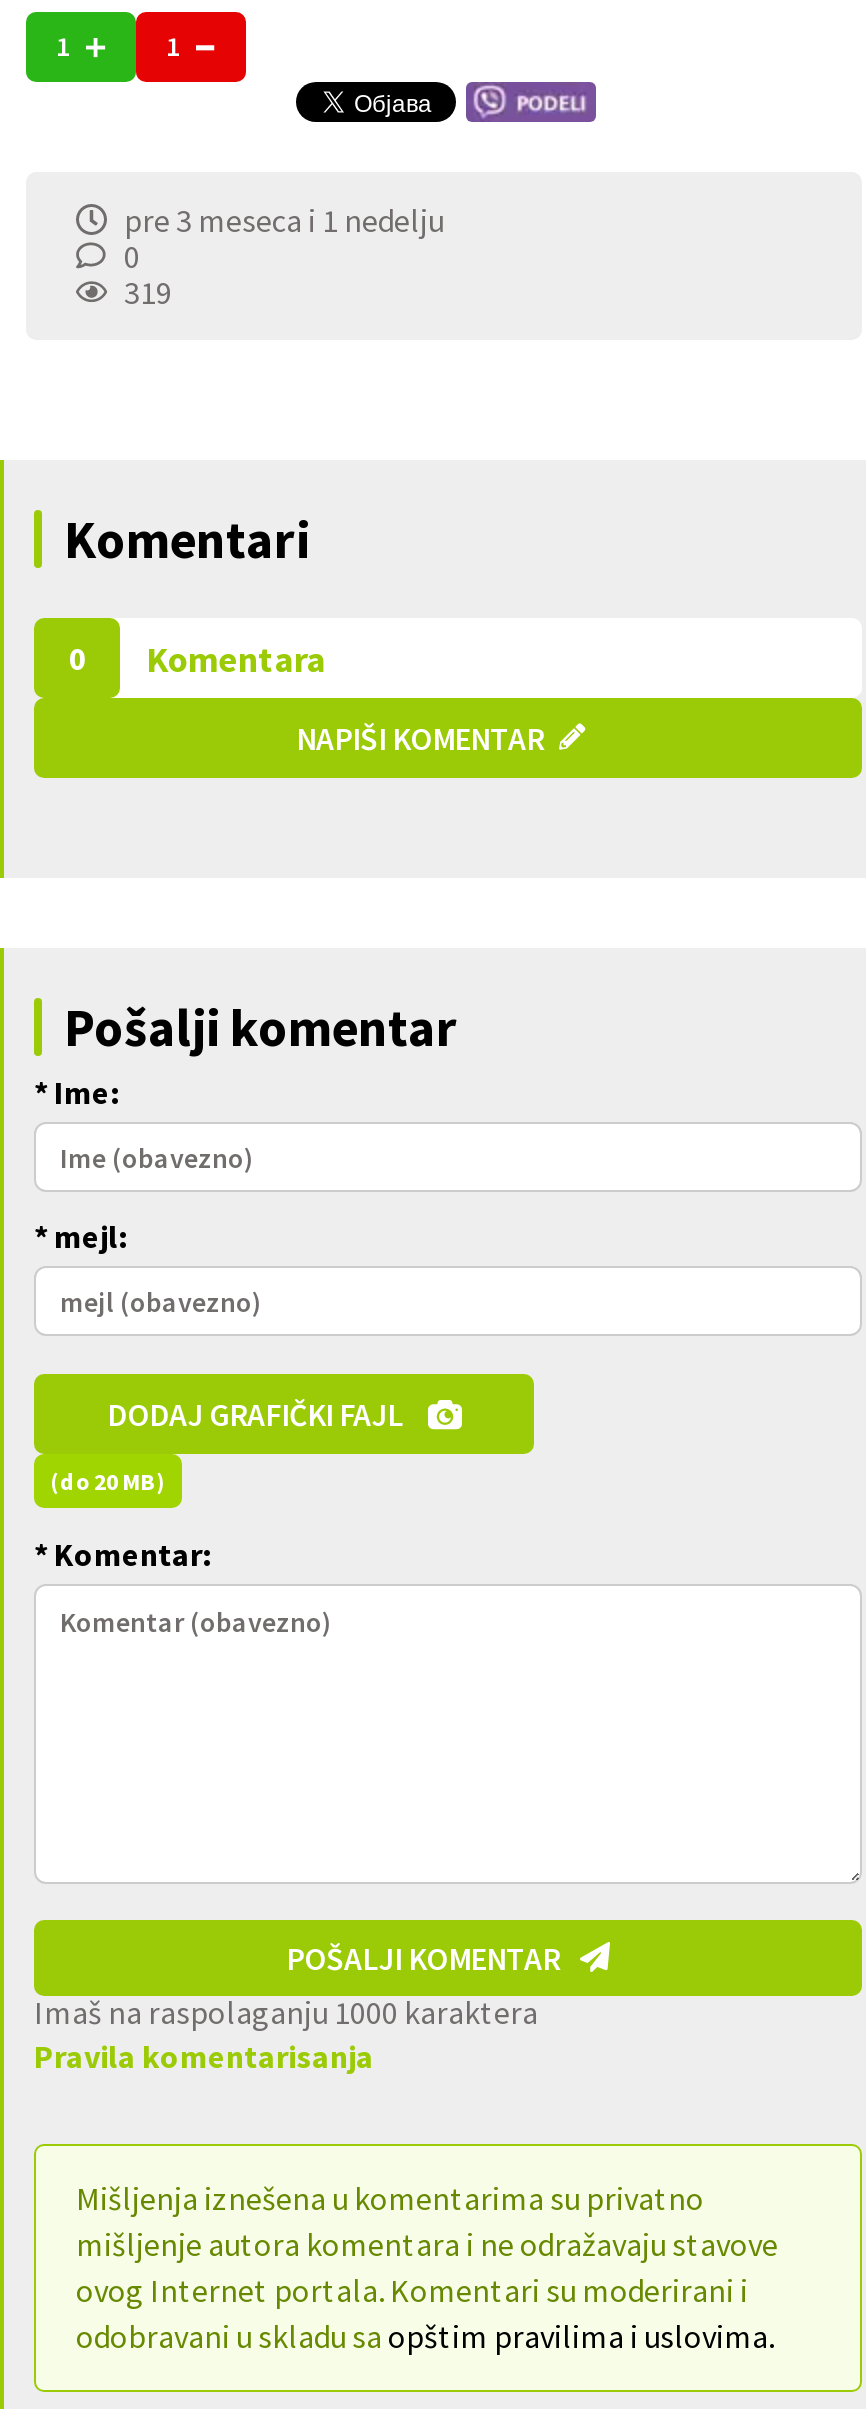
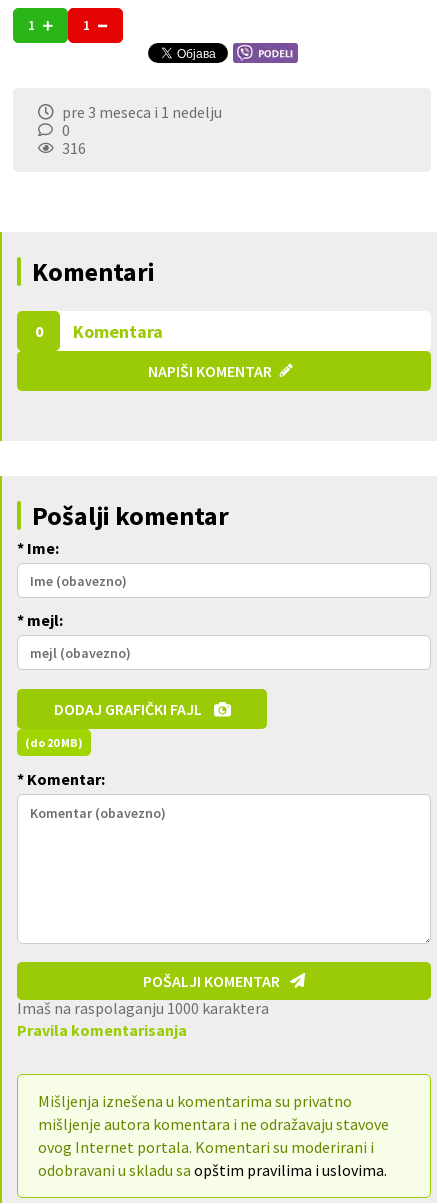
- 319
+ 316
